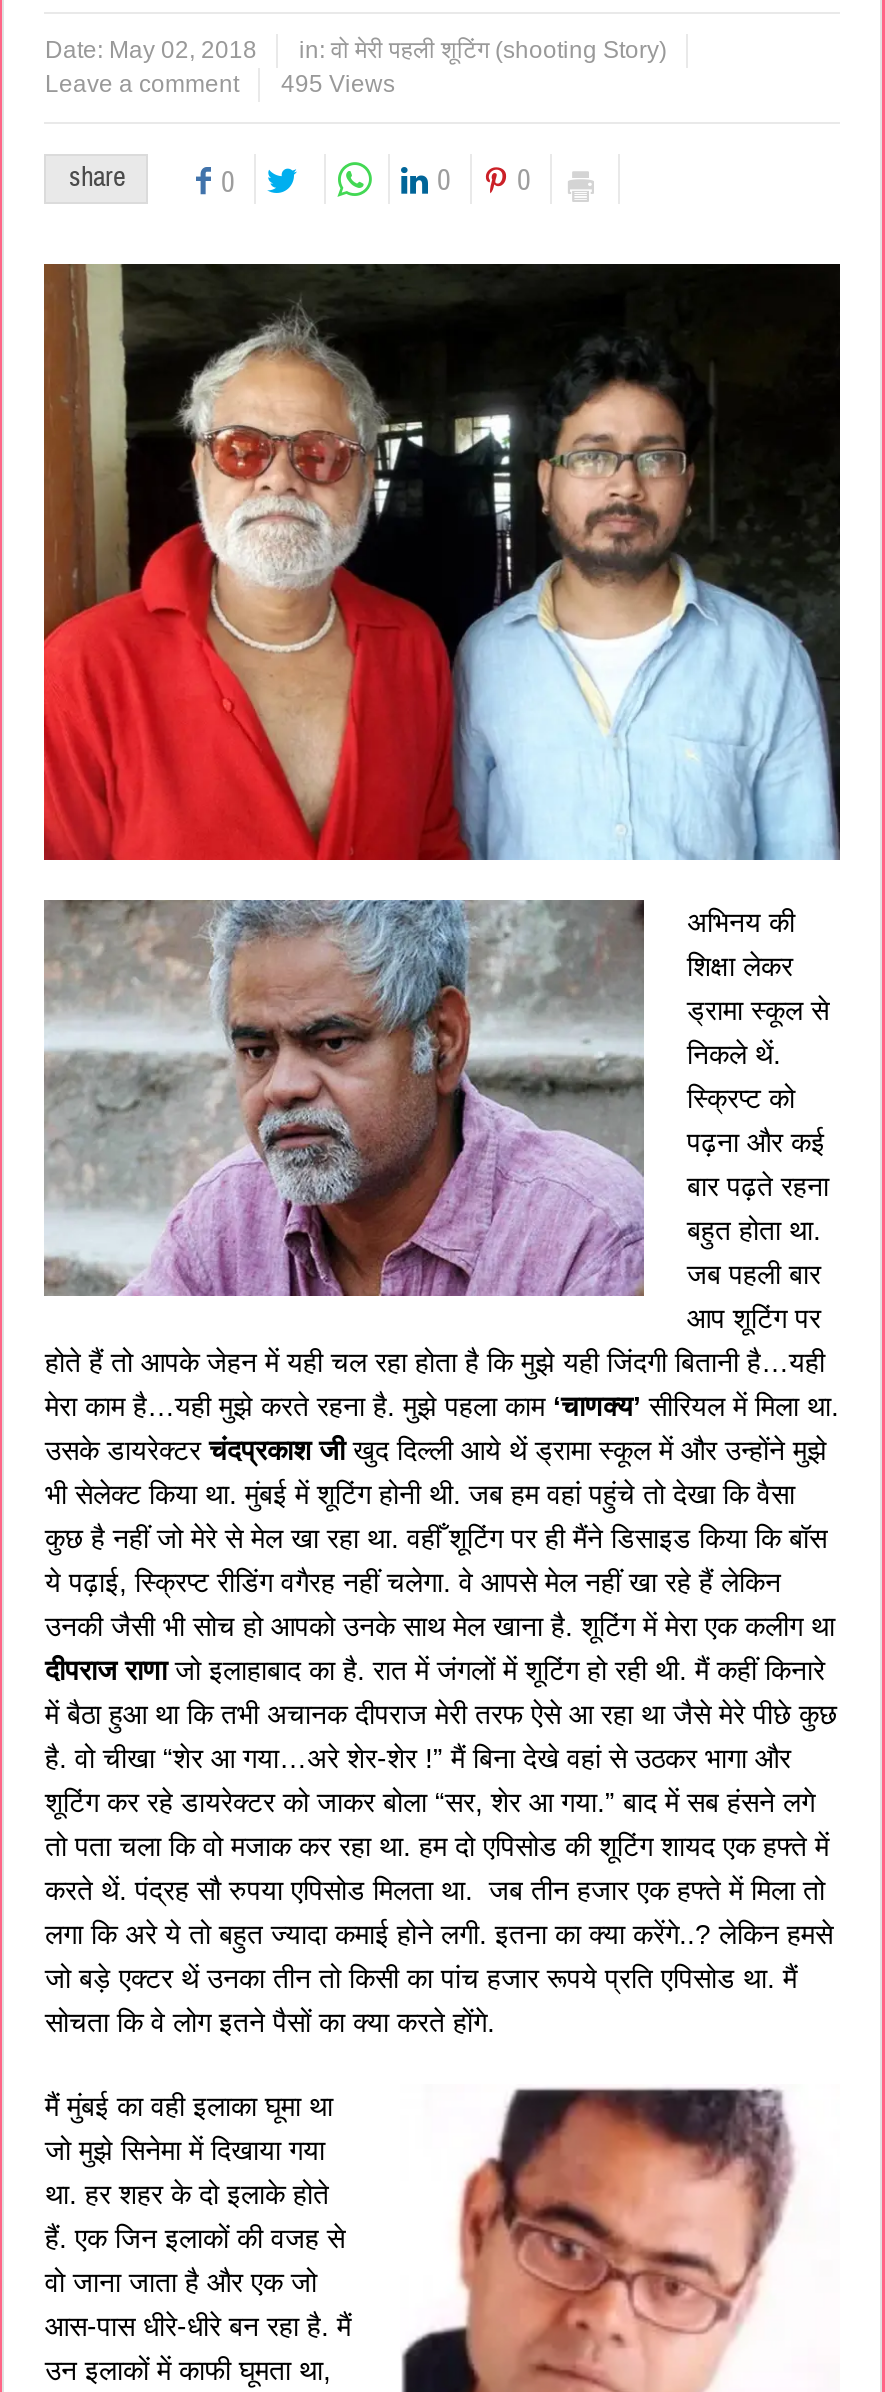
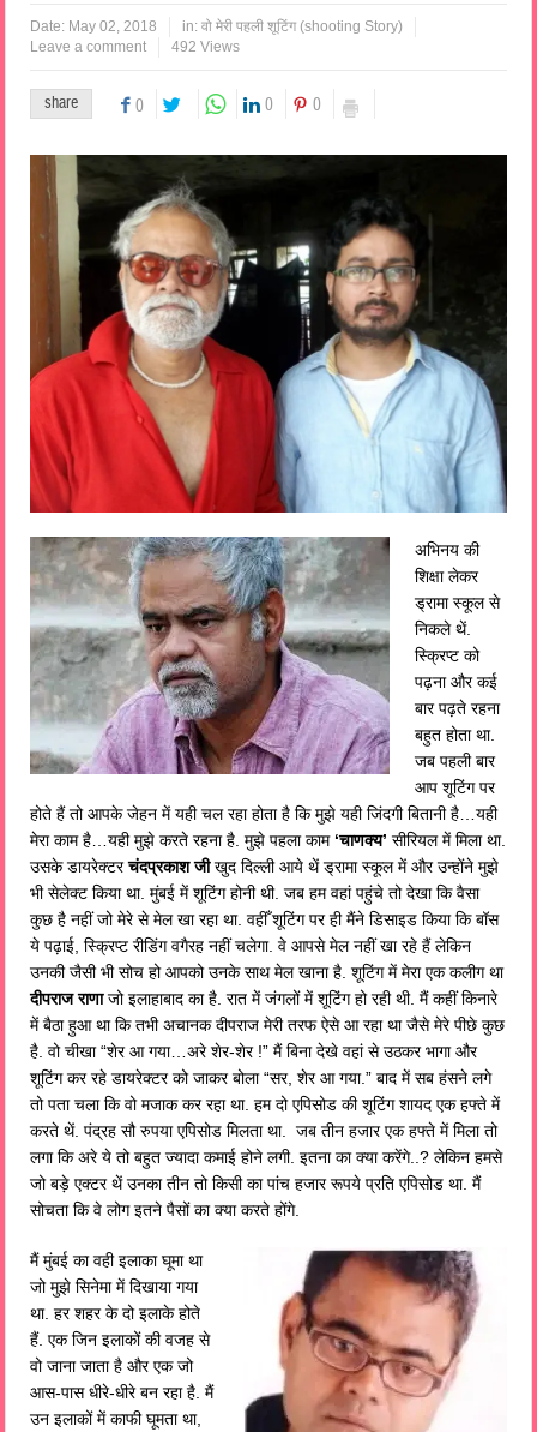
- Leave a comment 495 Views
+ Leave a comment 492 Views
